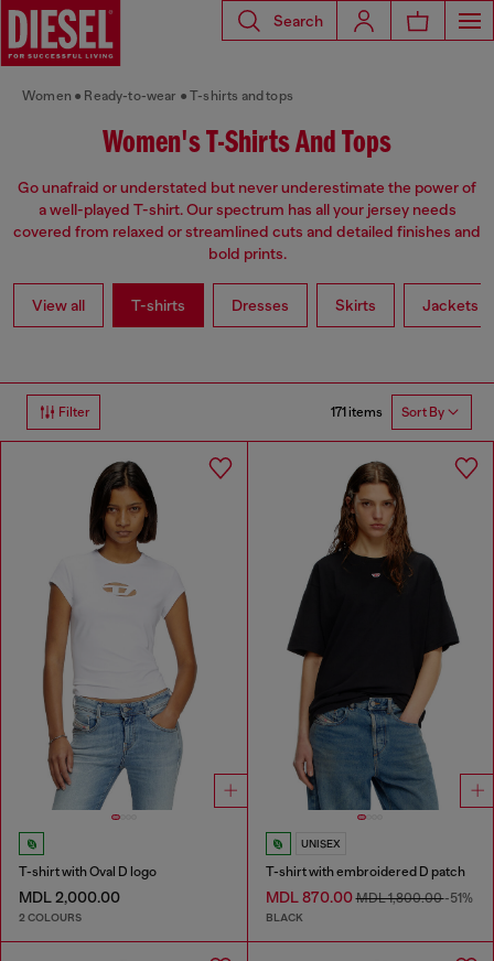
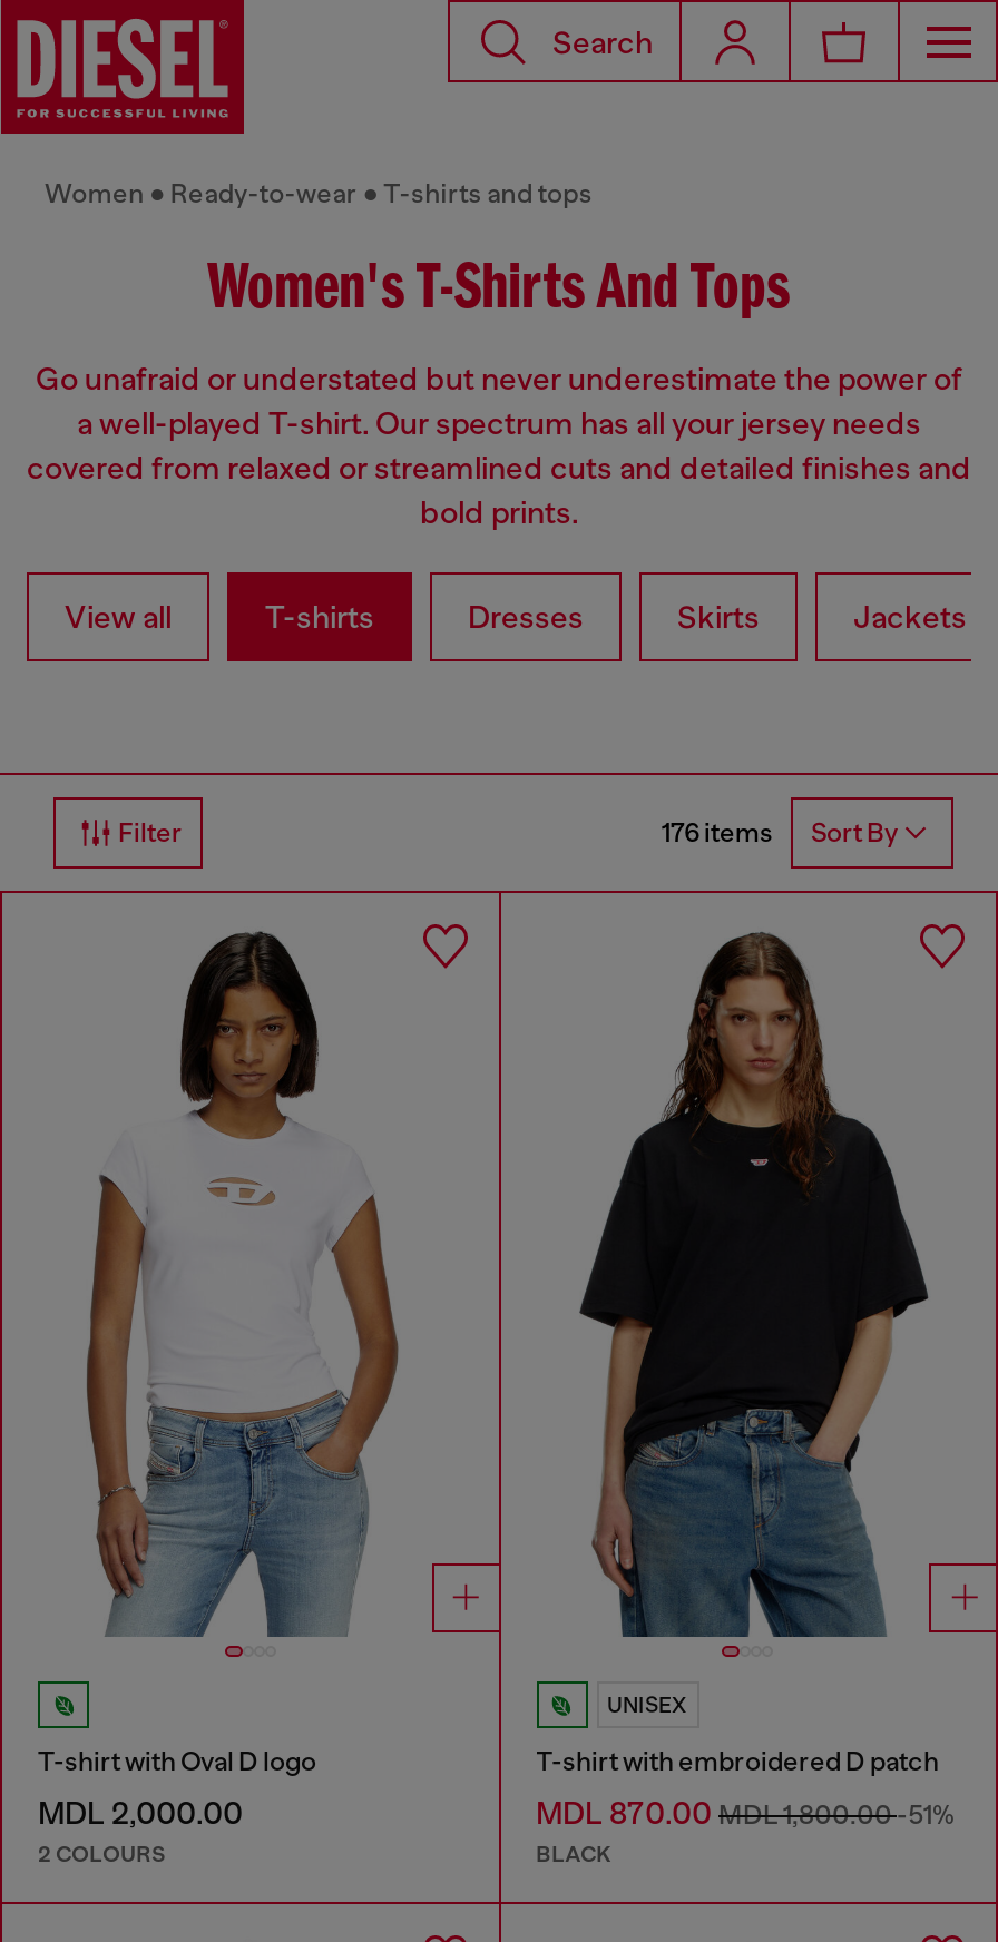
- 171 items Sort By
+ 176 items Sort By
